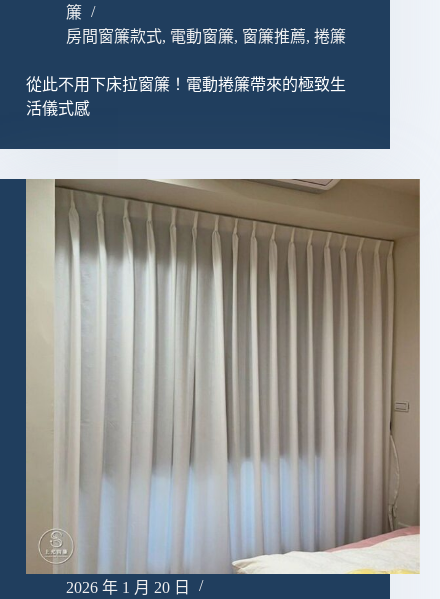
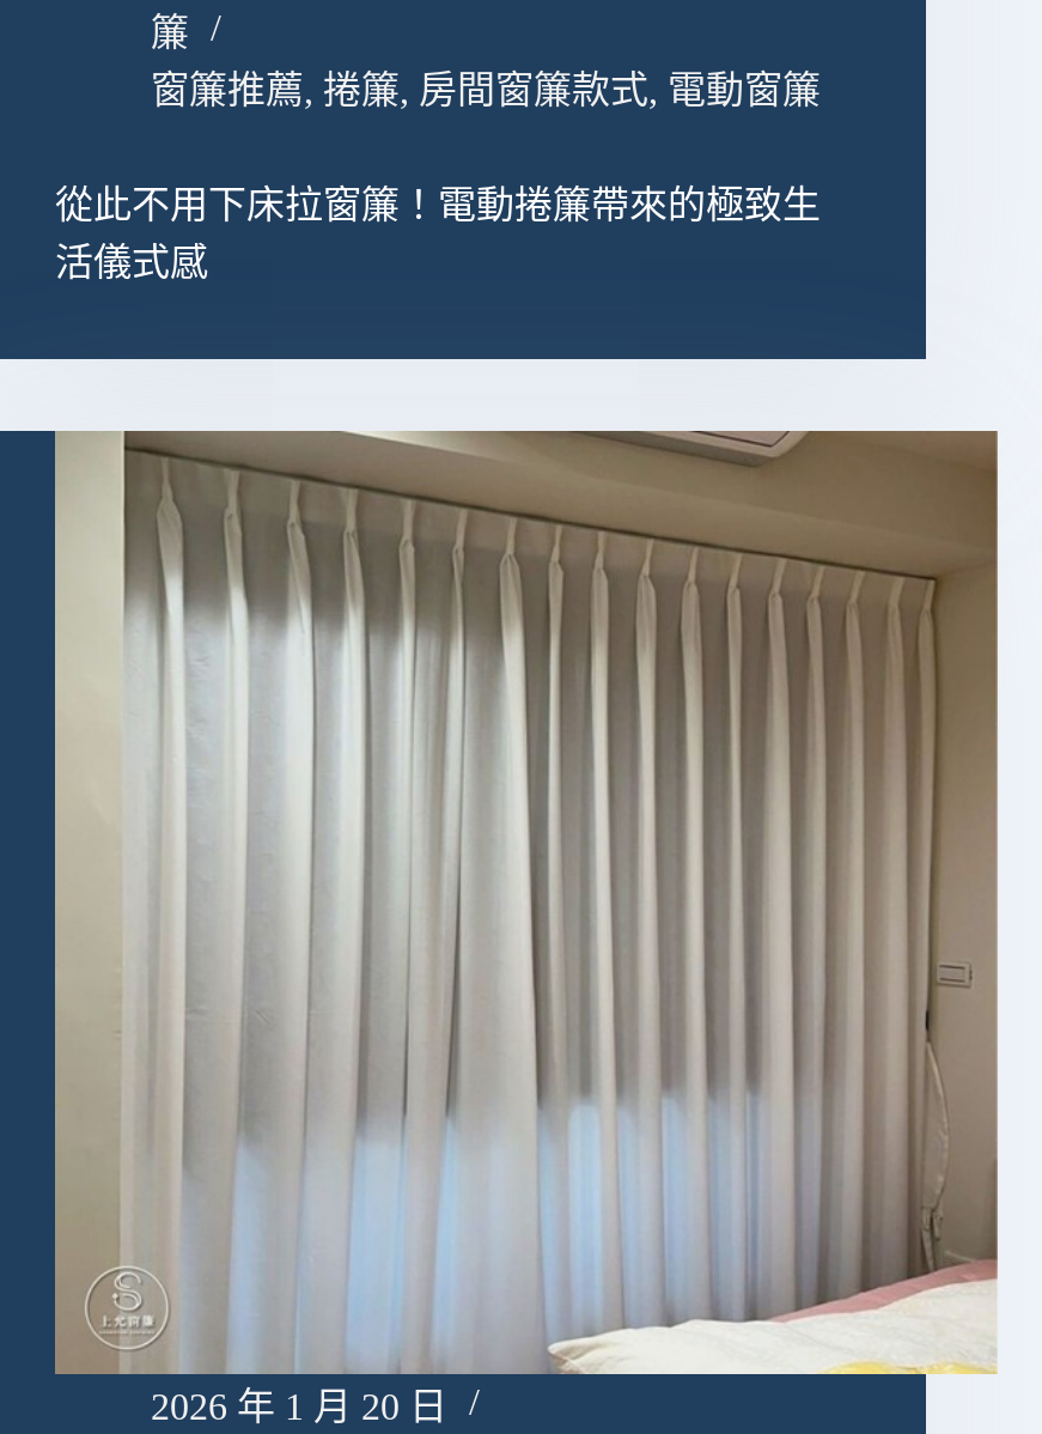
- 房間窗簾款式,電動窗簾,窗簾推薦,捲簾
+ 窗簾推薦,捲簾,房間窗簾款式,電動窗簾
